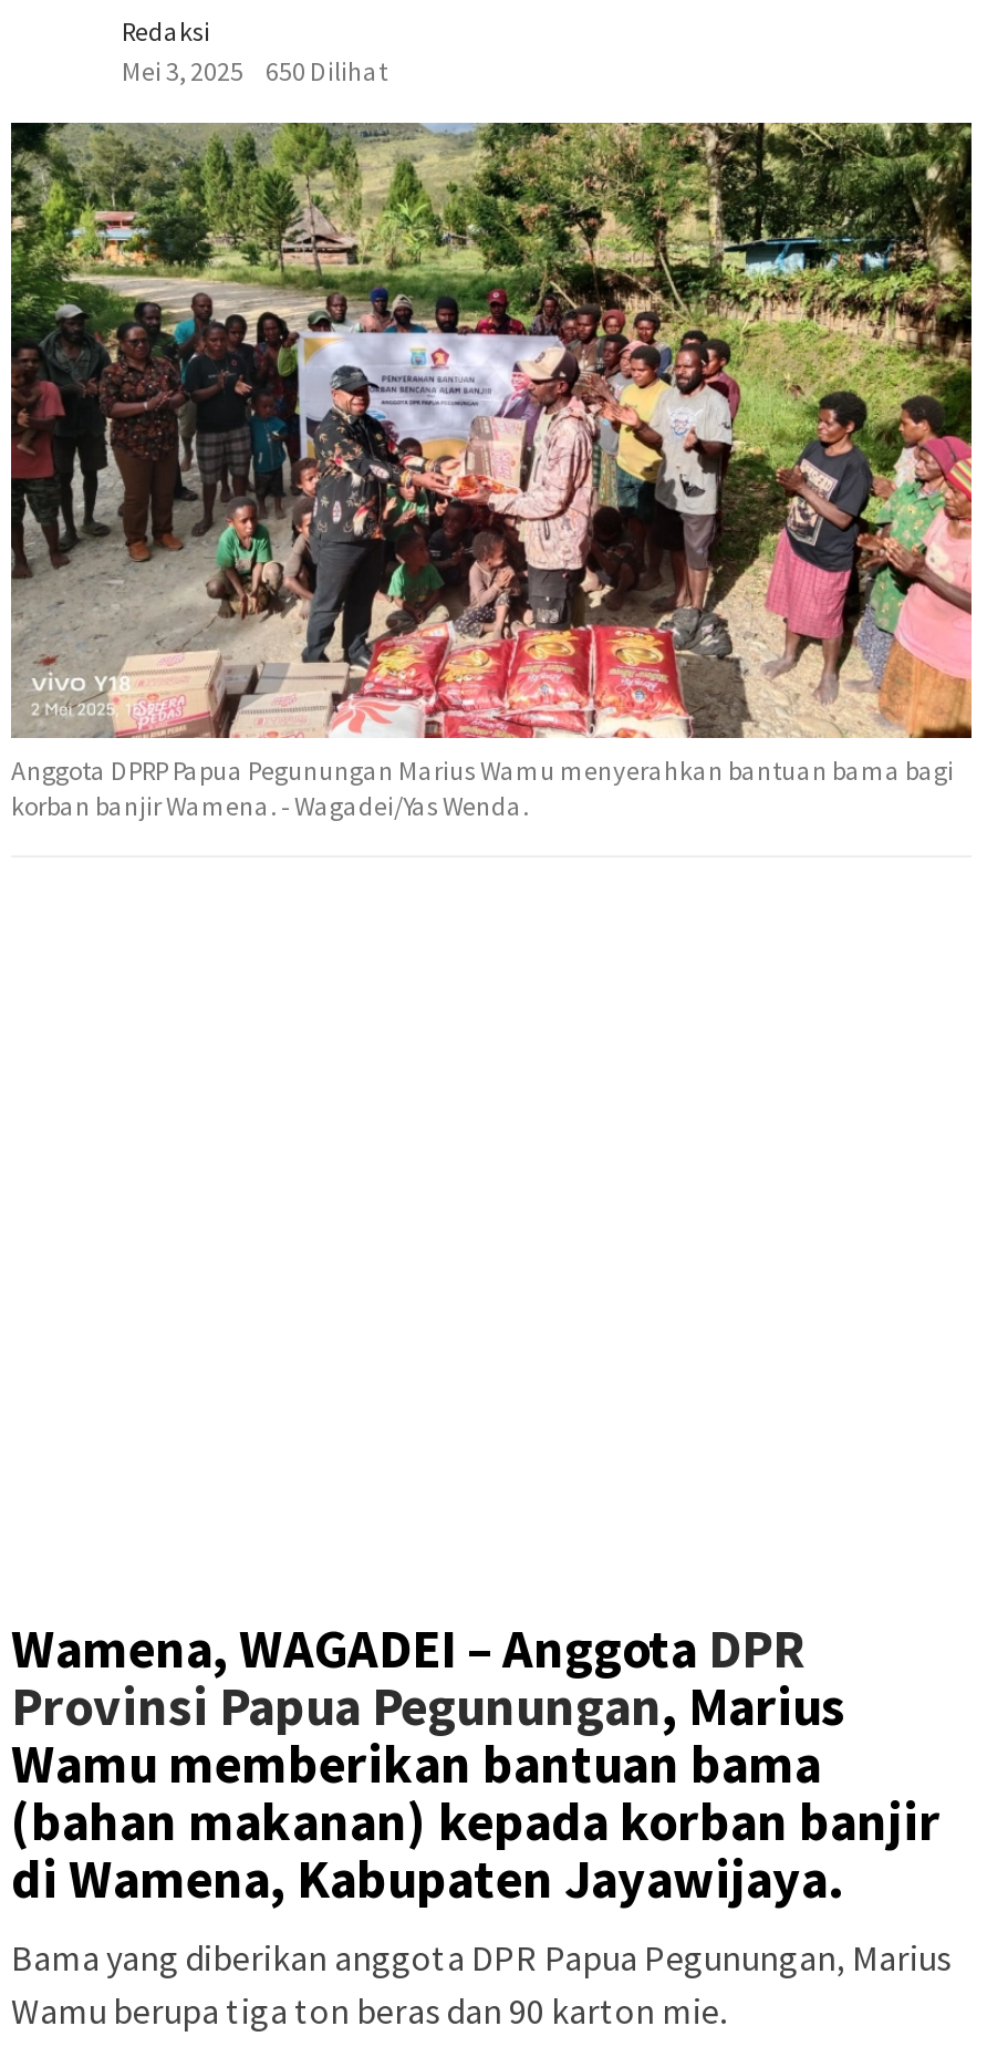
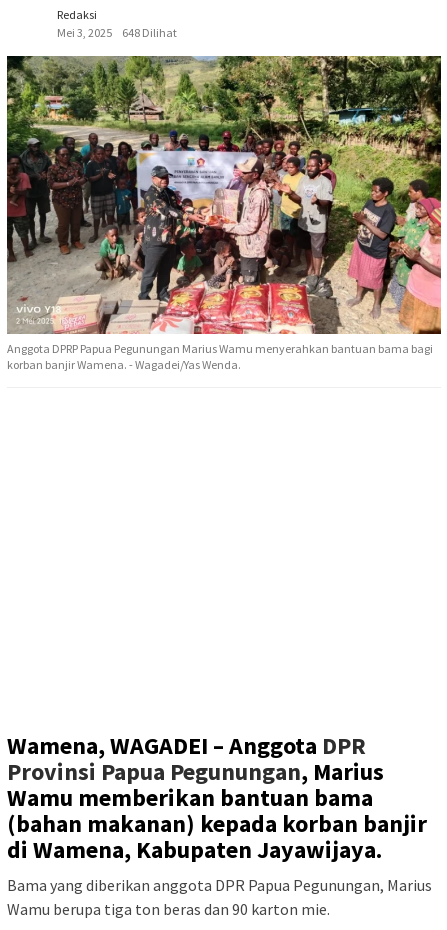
- Mei 3, 2025 650 Dilihat
+ Mei 3, 2025 648 Dilihat
